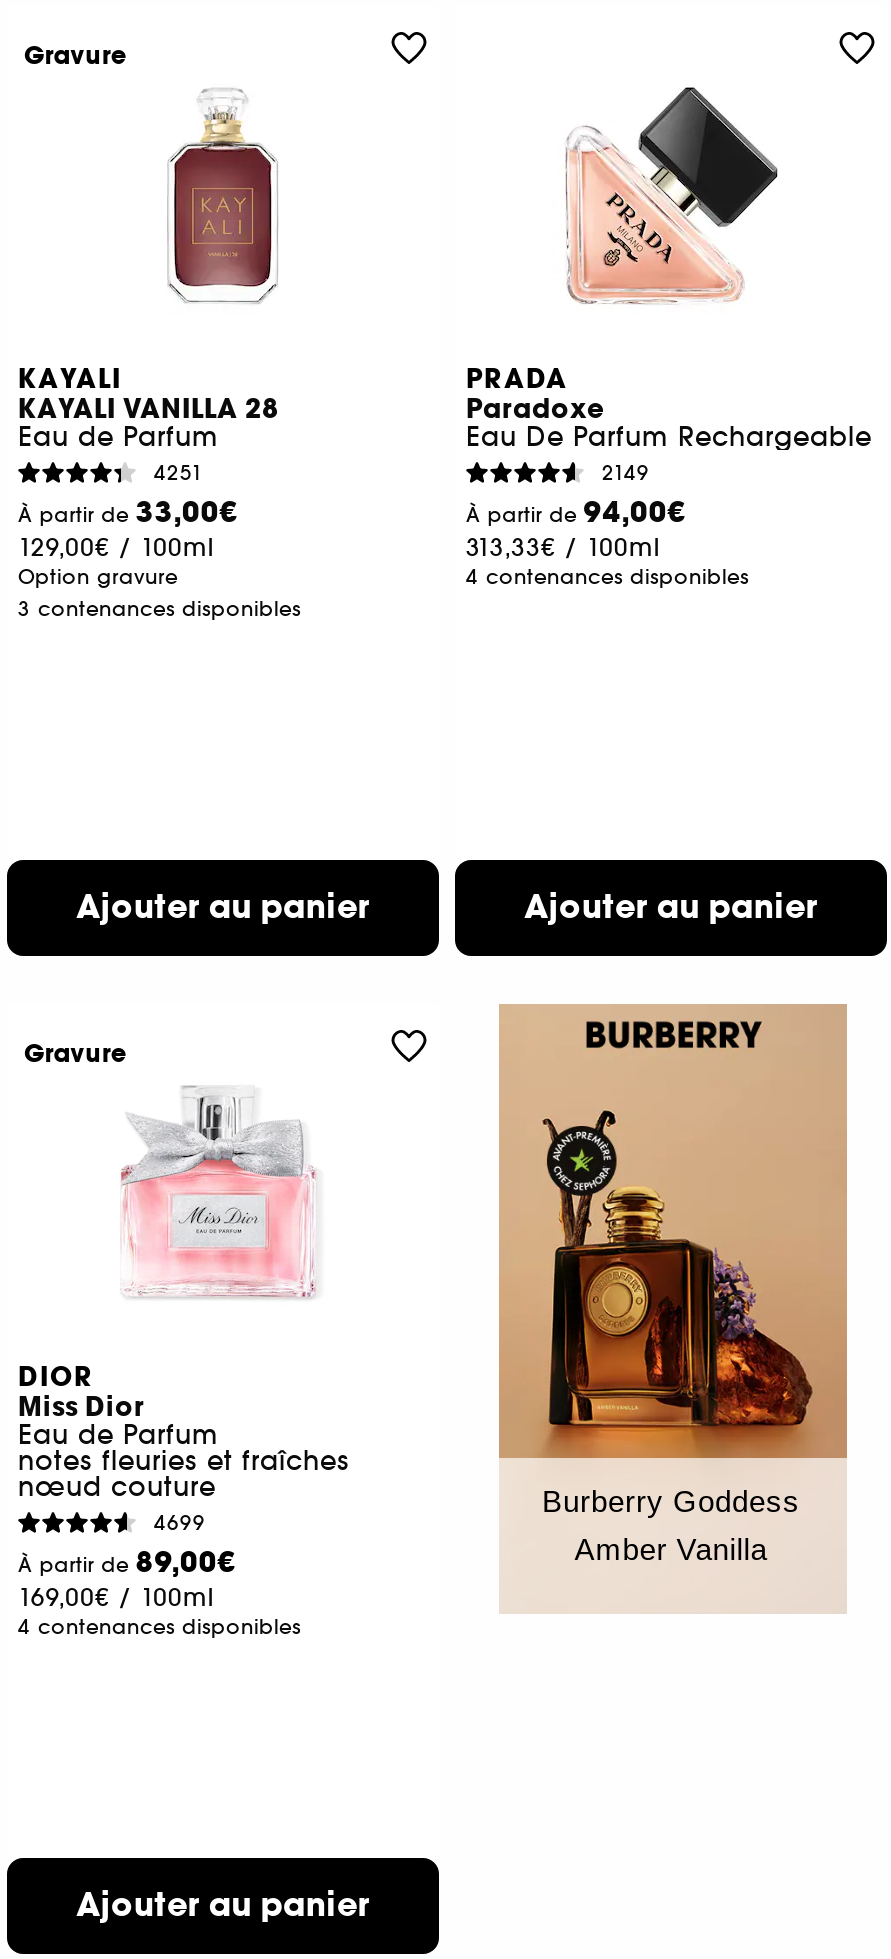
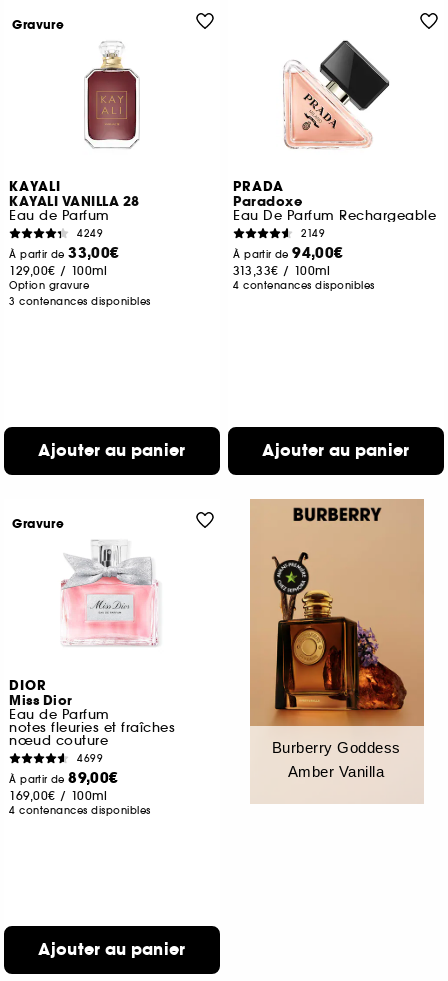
- 4251
+ 4249
